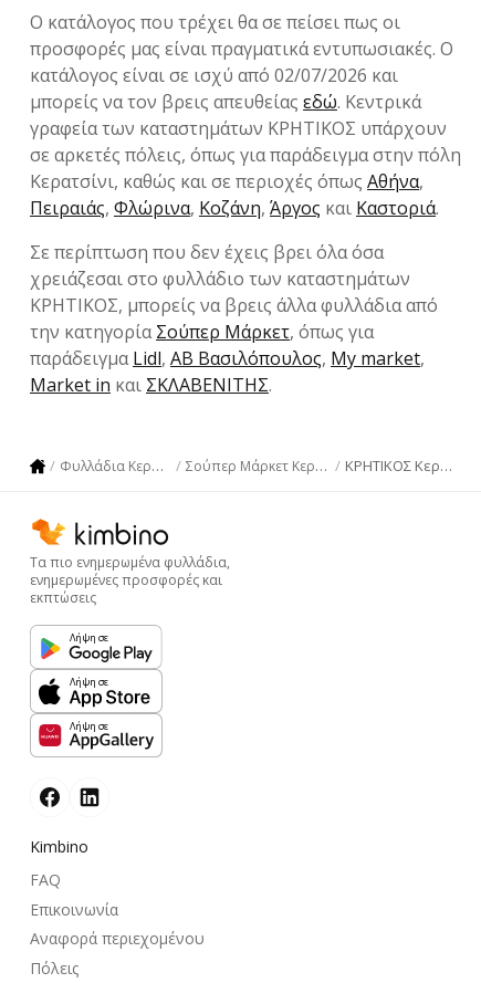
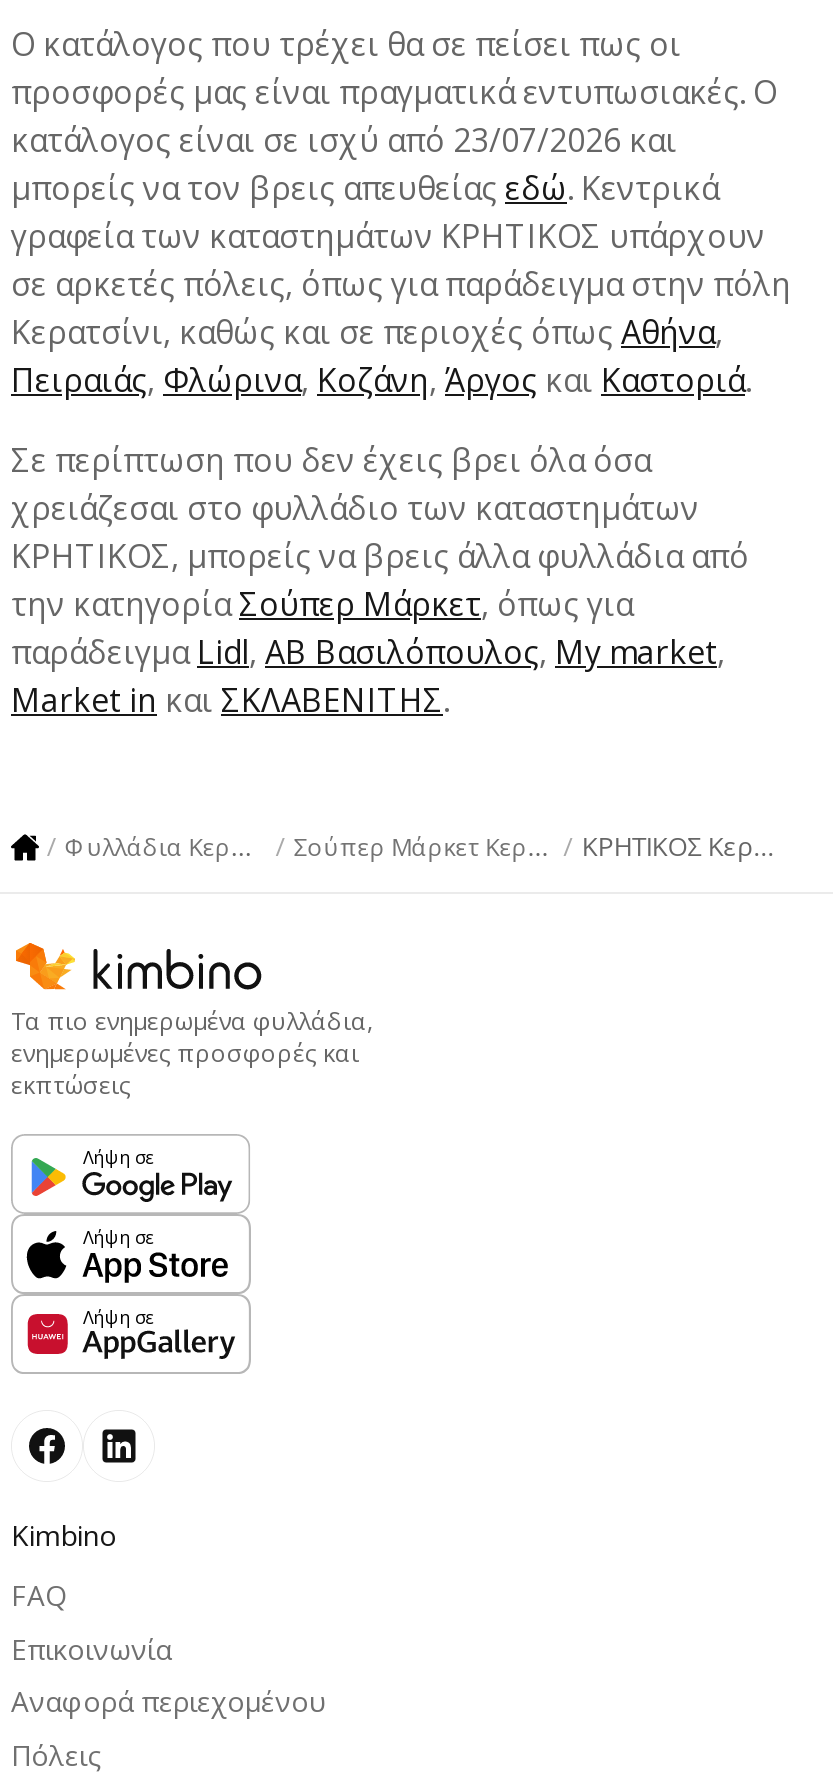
- κατάλογος είναι σε ισχύ από 02/07/2026 και
+ κατάλογος είναι σε ισχύ από 23/07/2026 και
